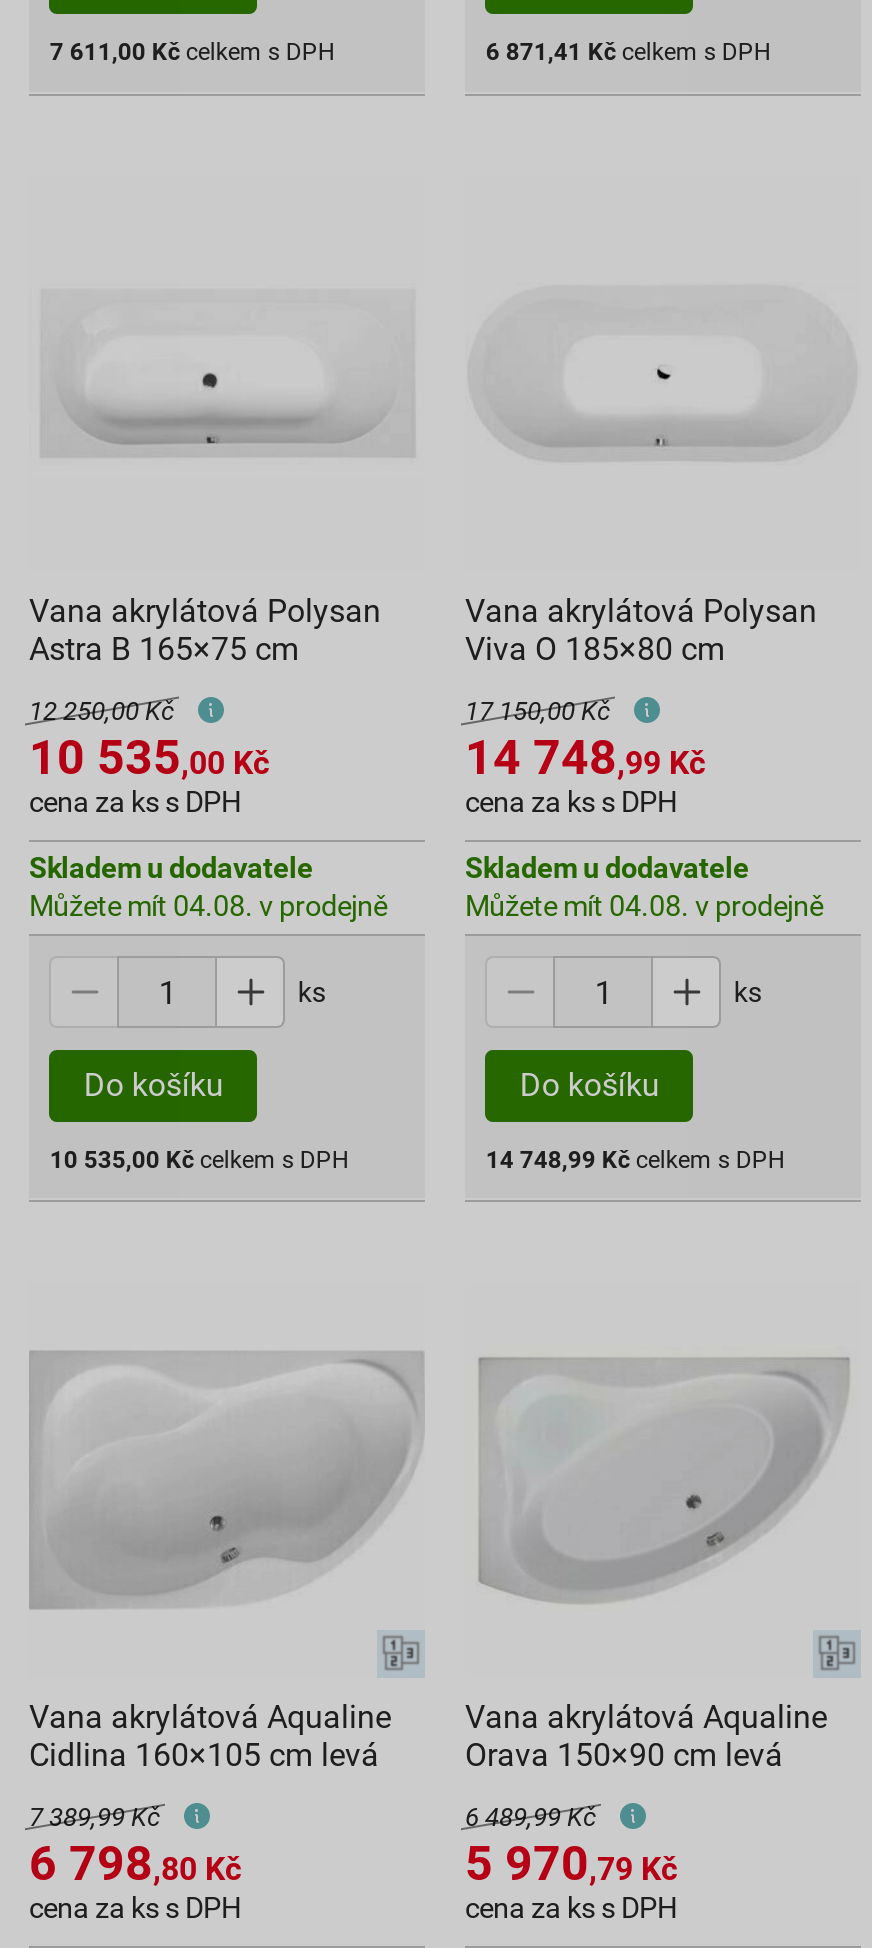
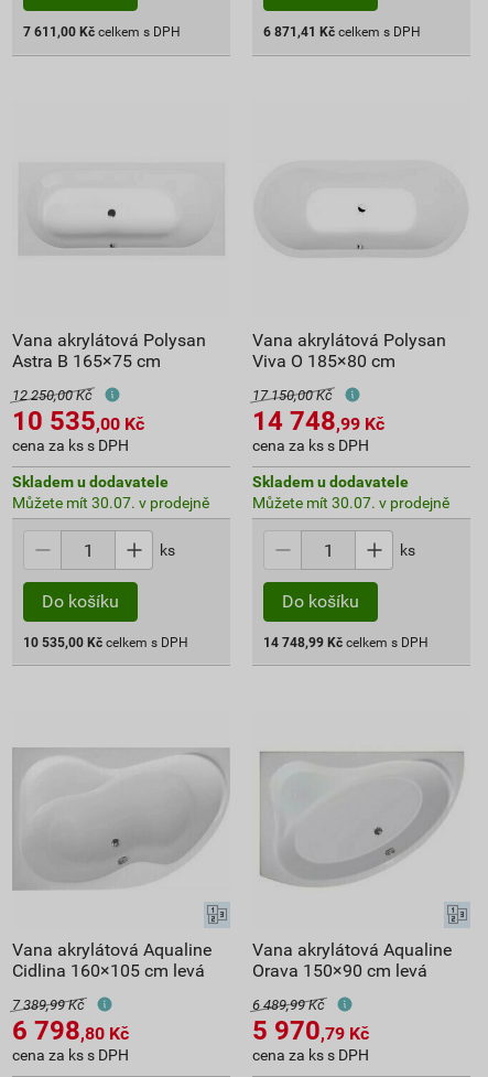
- Můžete mít 04.08. v prodejně
+ Můžete mít 30.07. v prodejně

- Můžete mít 04.08. v prodejně
+ Můžete mít 30.07. v prodejně
